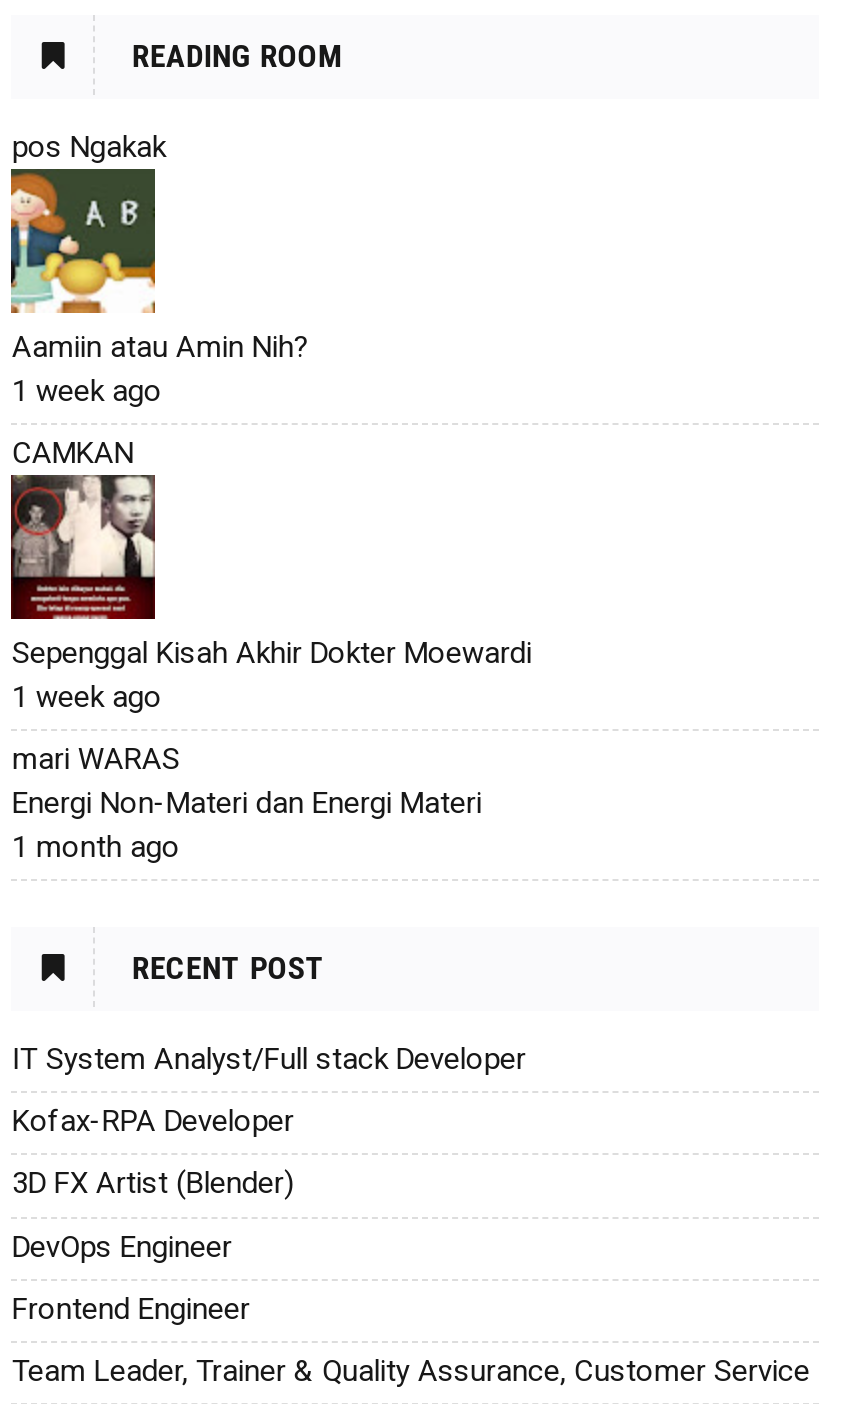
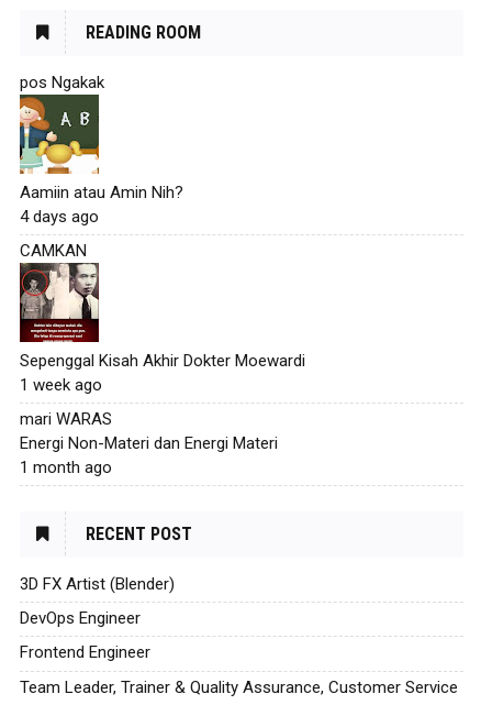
- 1 week ago
+ 4 days ago

- IT System Analyst/Full stack Developer
- Kofax-RPA Developer
